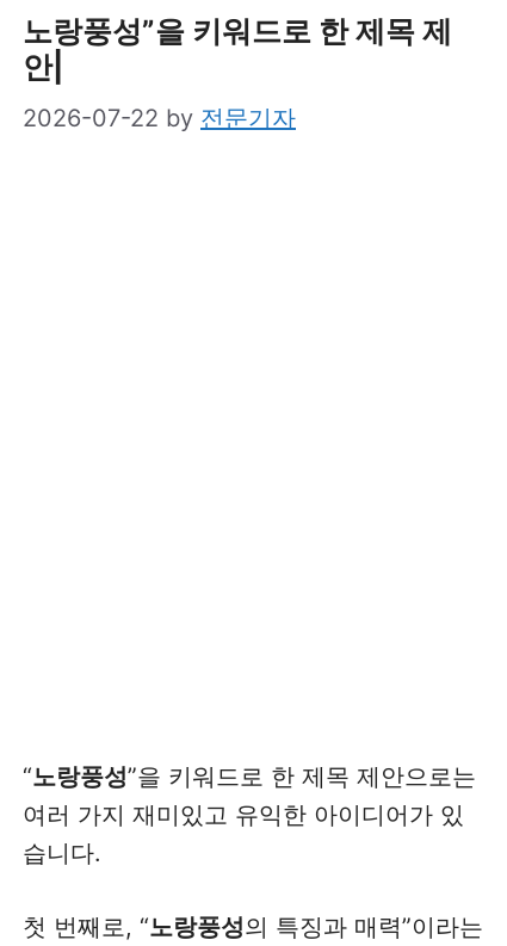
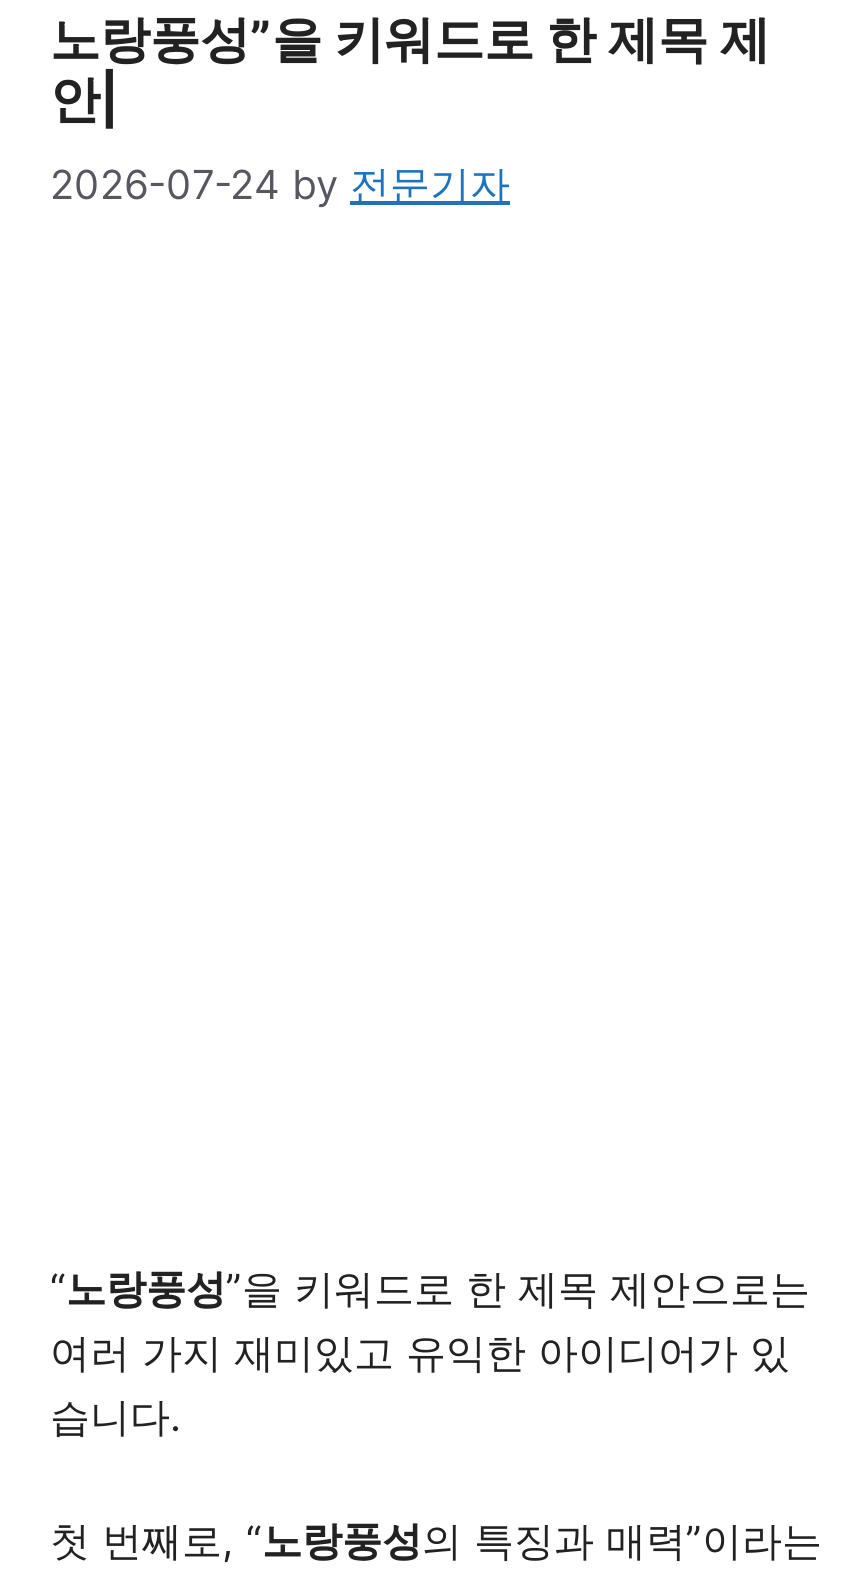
- 2026-07-22 by 전문기자
+ 2026-07-24 by 전문기자
